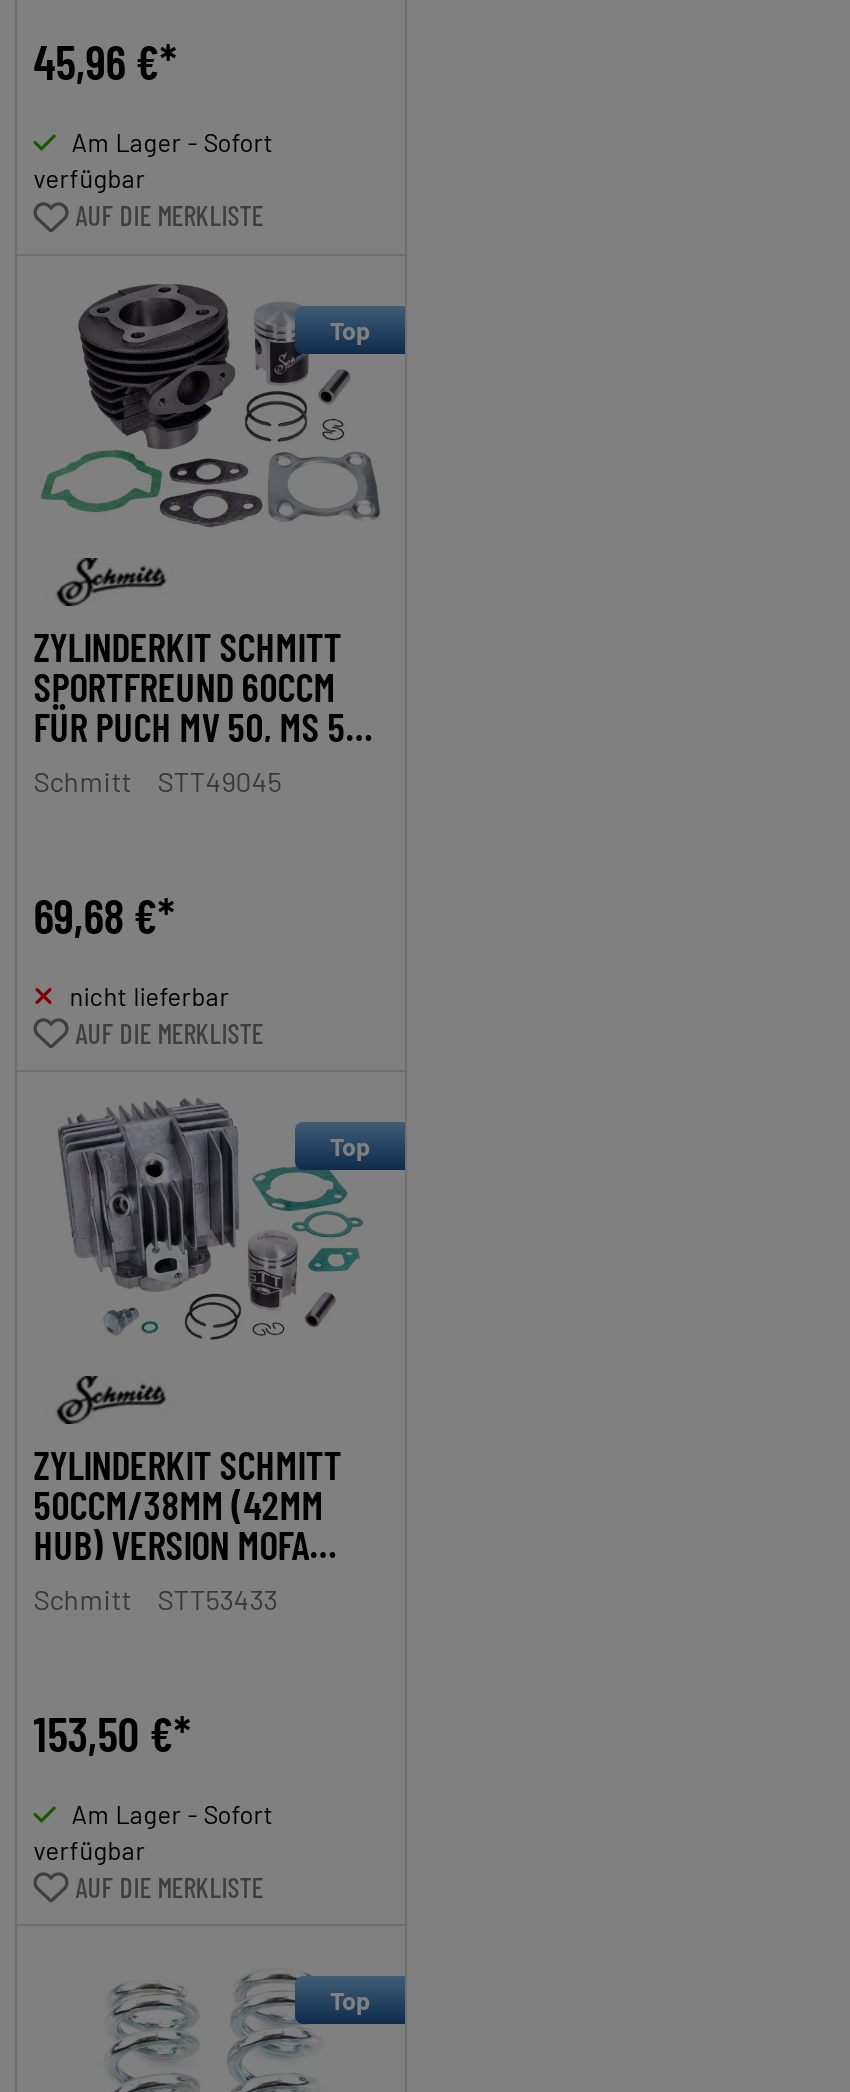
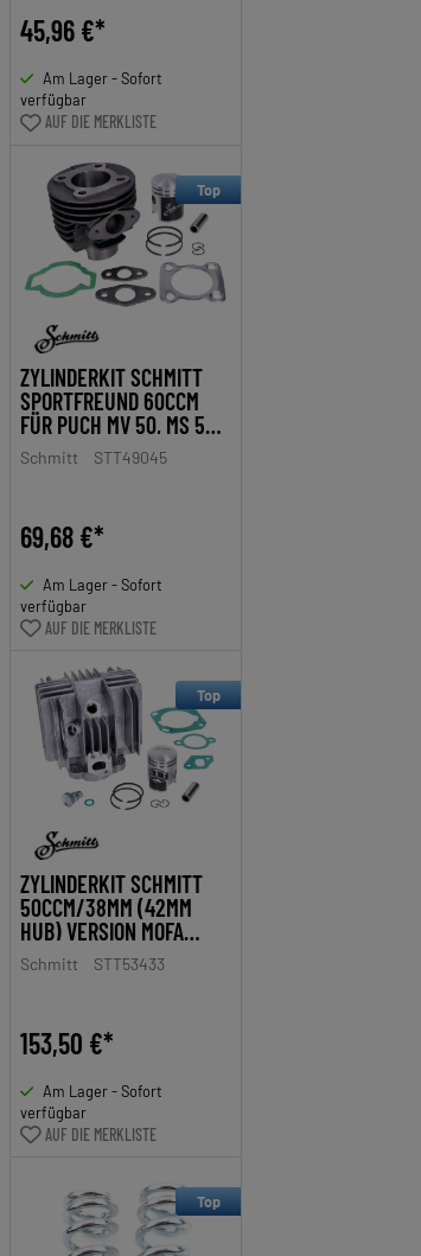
- nicht lieferbar
+ Am Lager - Sofort
+ verfügbar
